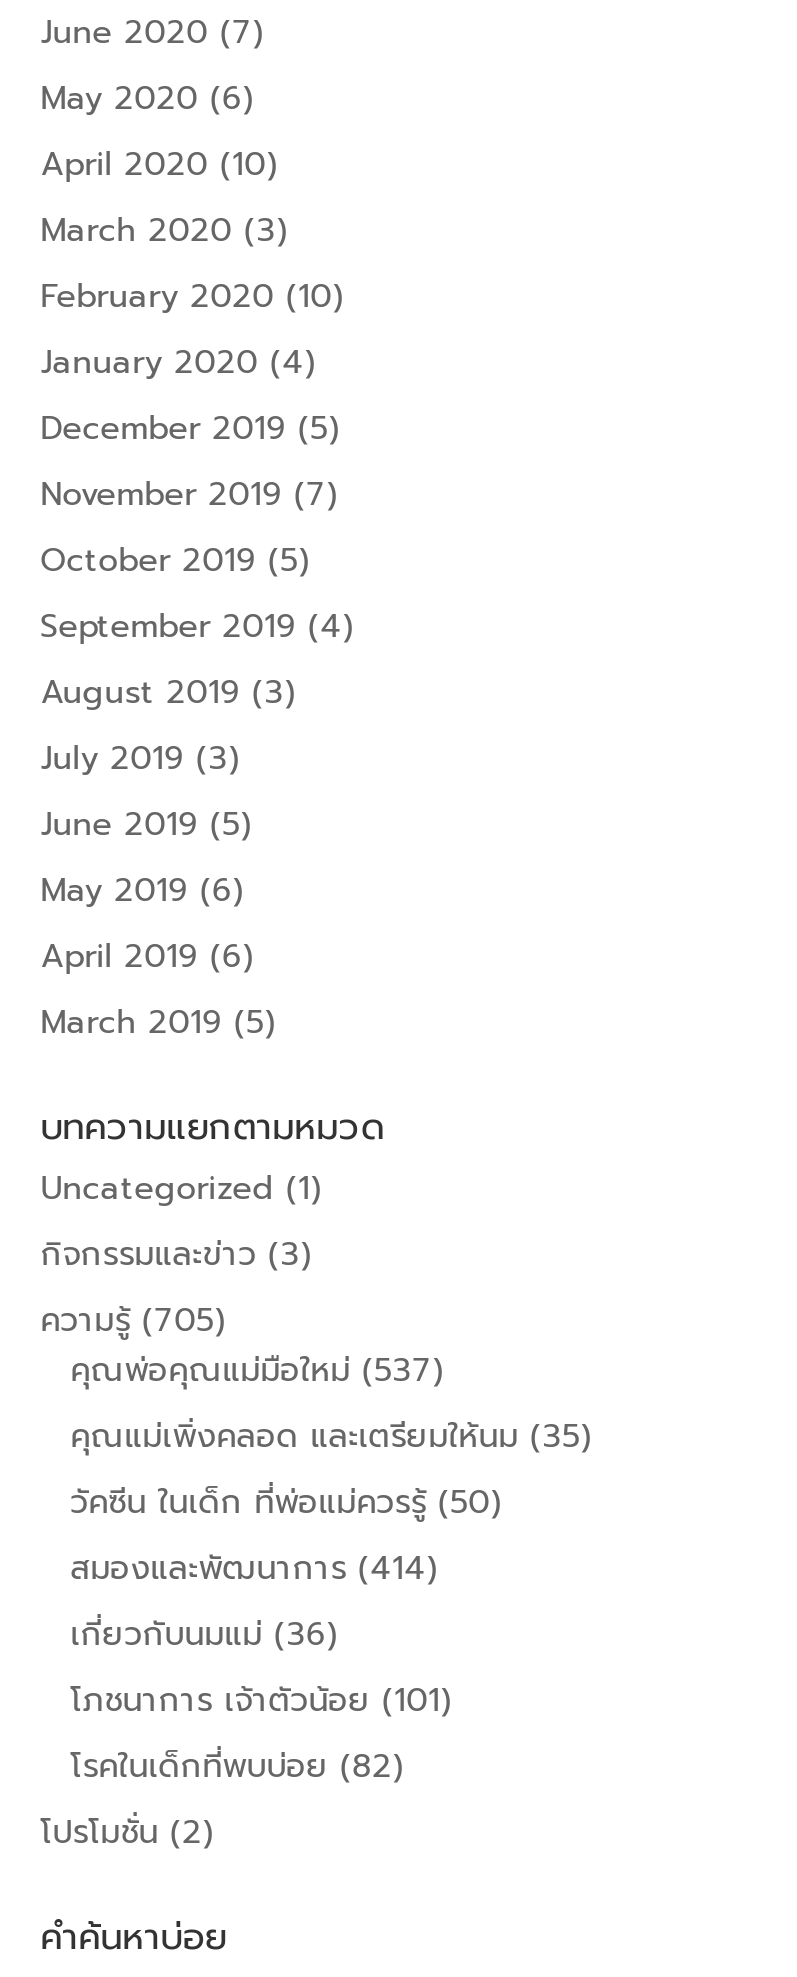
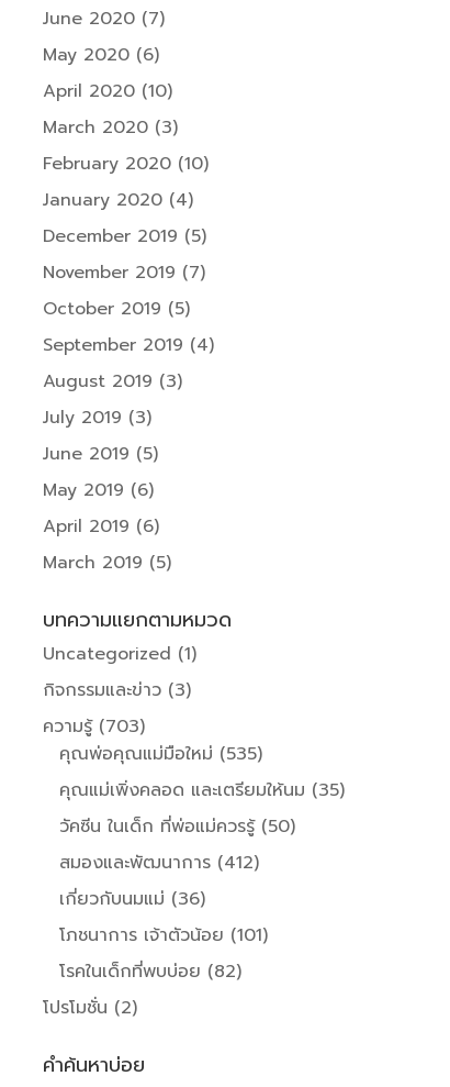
- ความรู้(705)
+ ความรู้(703)

- คุณพ่อคุณแม่มือใหม่(537)
+ คุณพ่อคุณแม่มือใหม่(535)

- สมองและพัฒนาการ(414)
+ สมองและพัฒนาการ(412)
